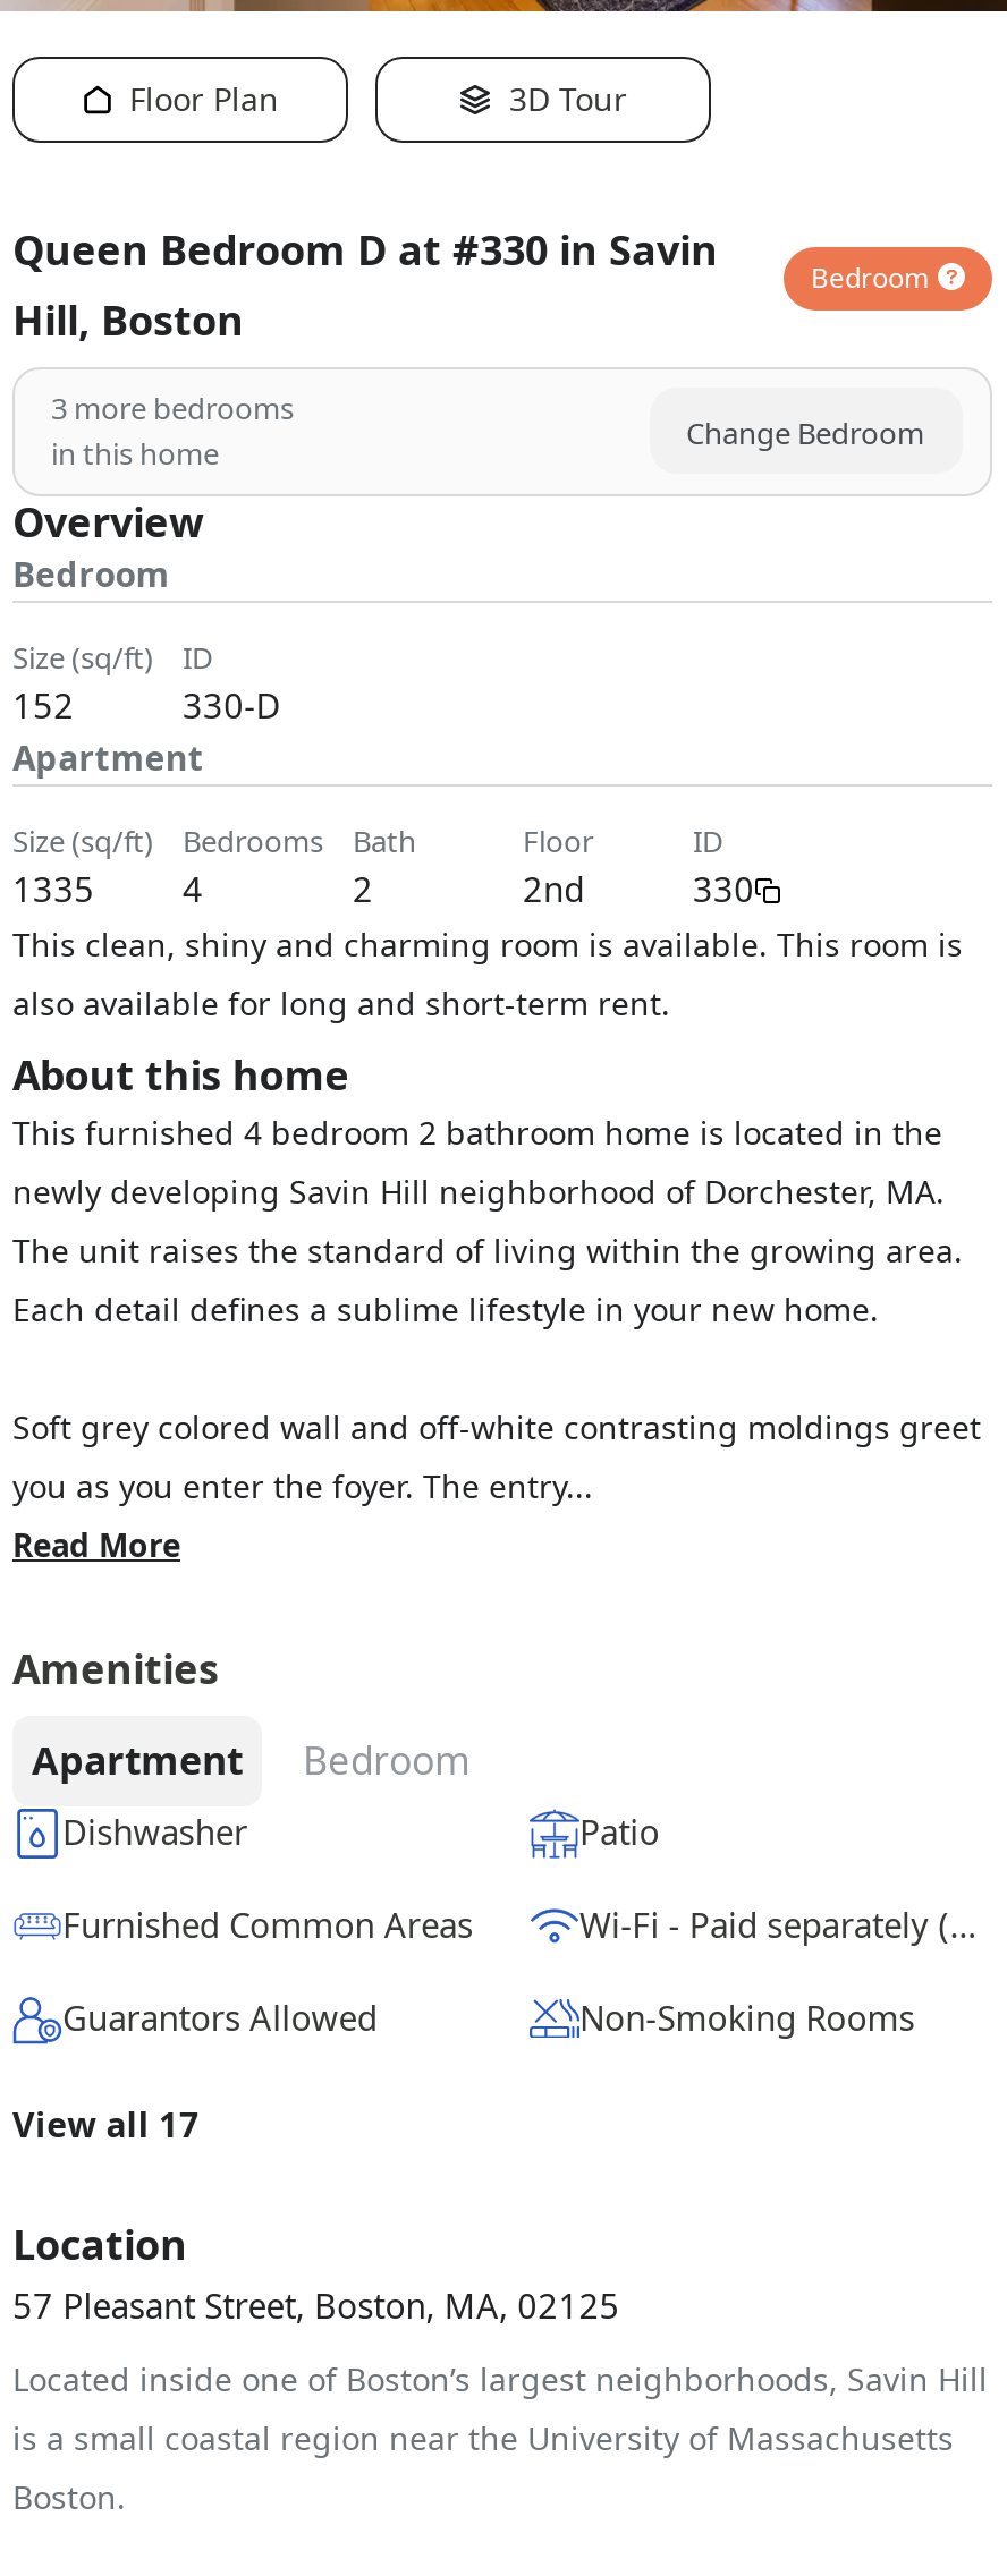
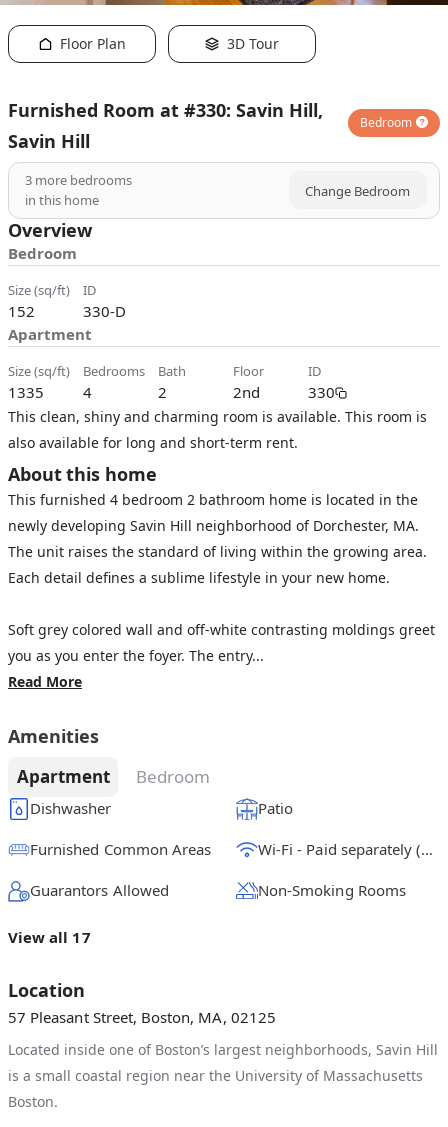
- Queen Bedroom D at #330 in Savin
- Hill, Boston
+ Furnished Room at #330: Savin Hill,
+ Savin Hill
